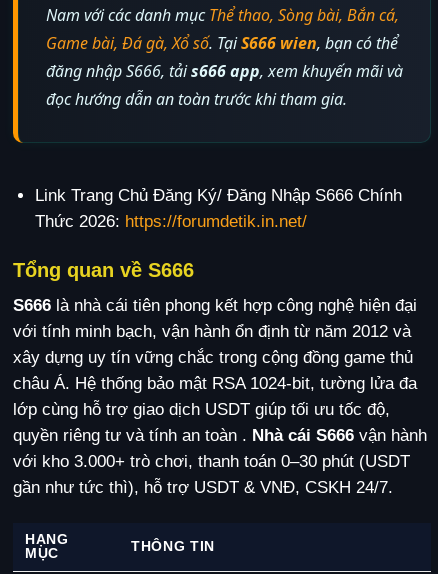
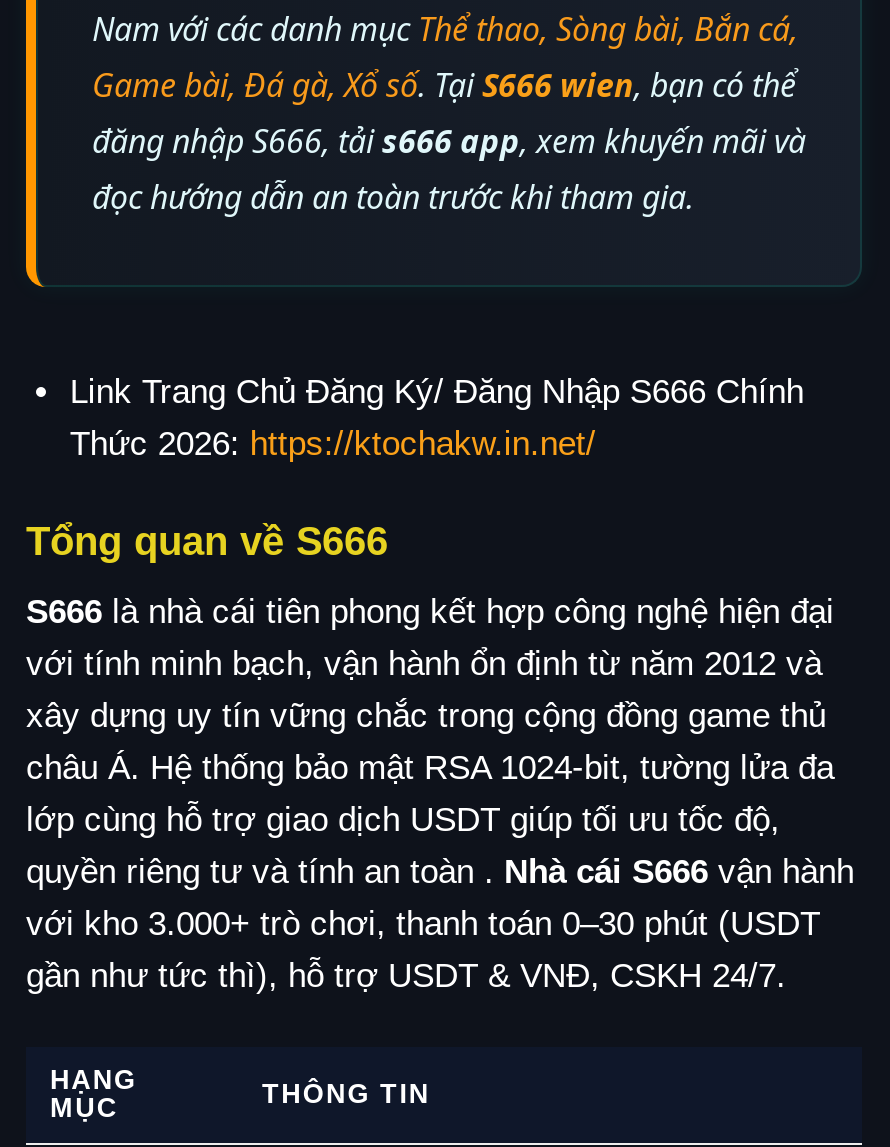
- Thức 2026: https://forumdetik.in.net/
+ Thức 2026: https://ktochakw.in.net/
